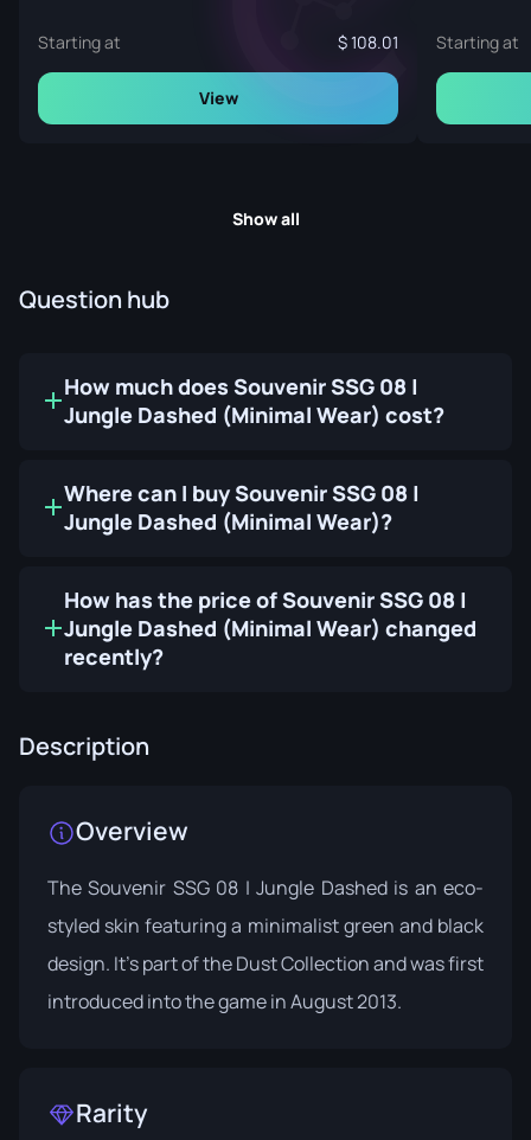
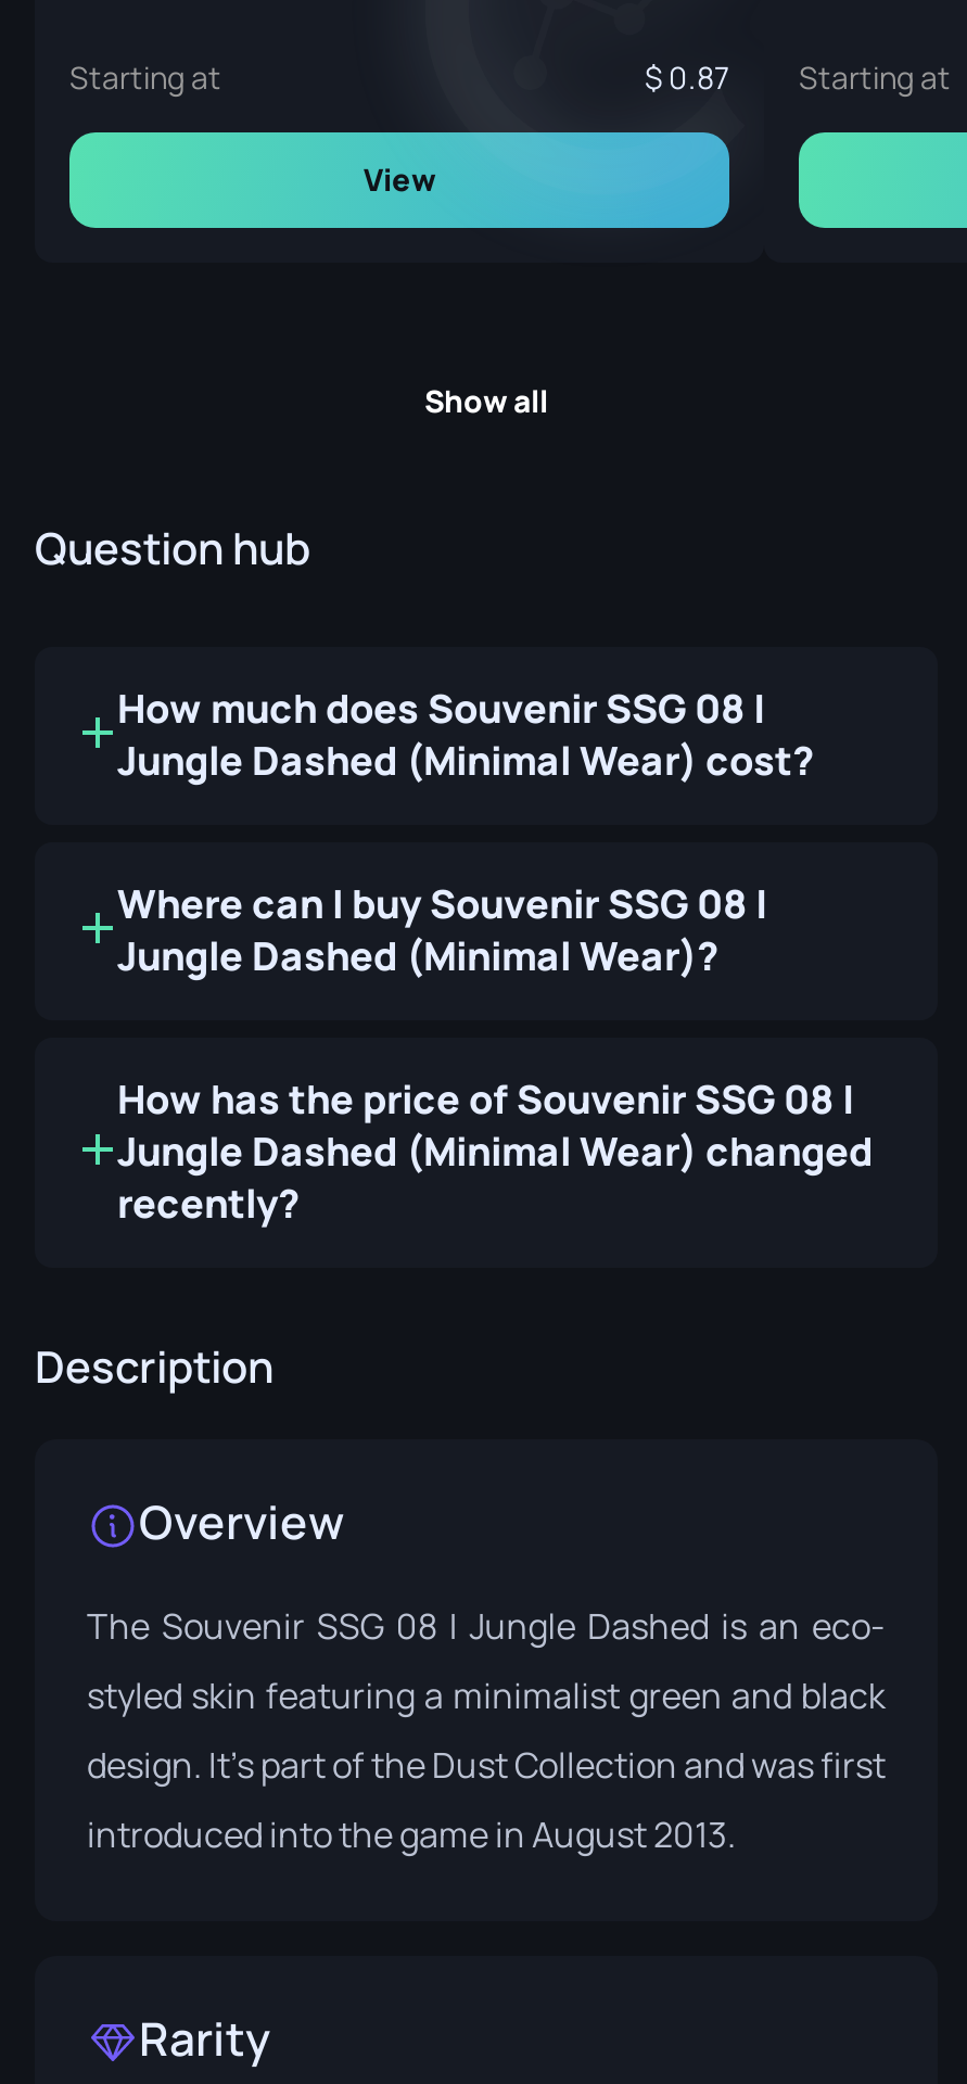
- 108.01 Starting at
+ 0.87 Starting at
